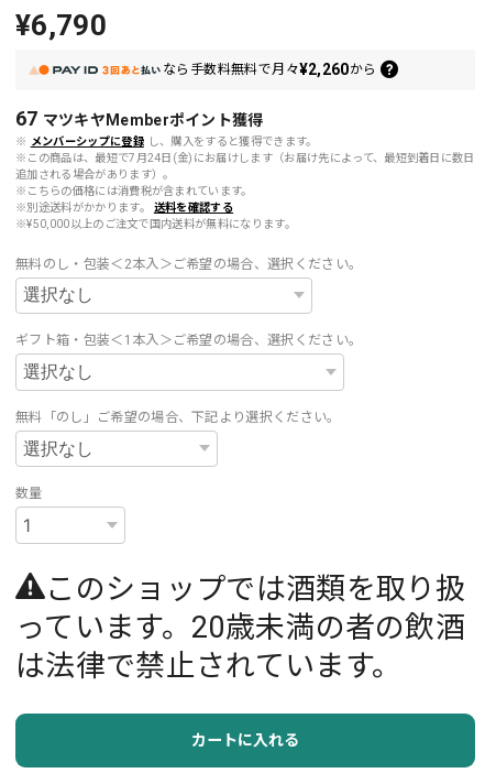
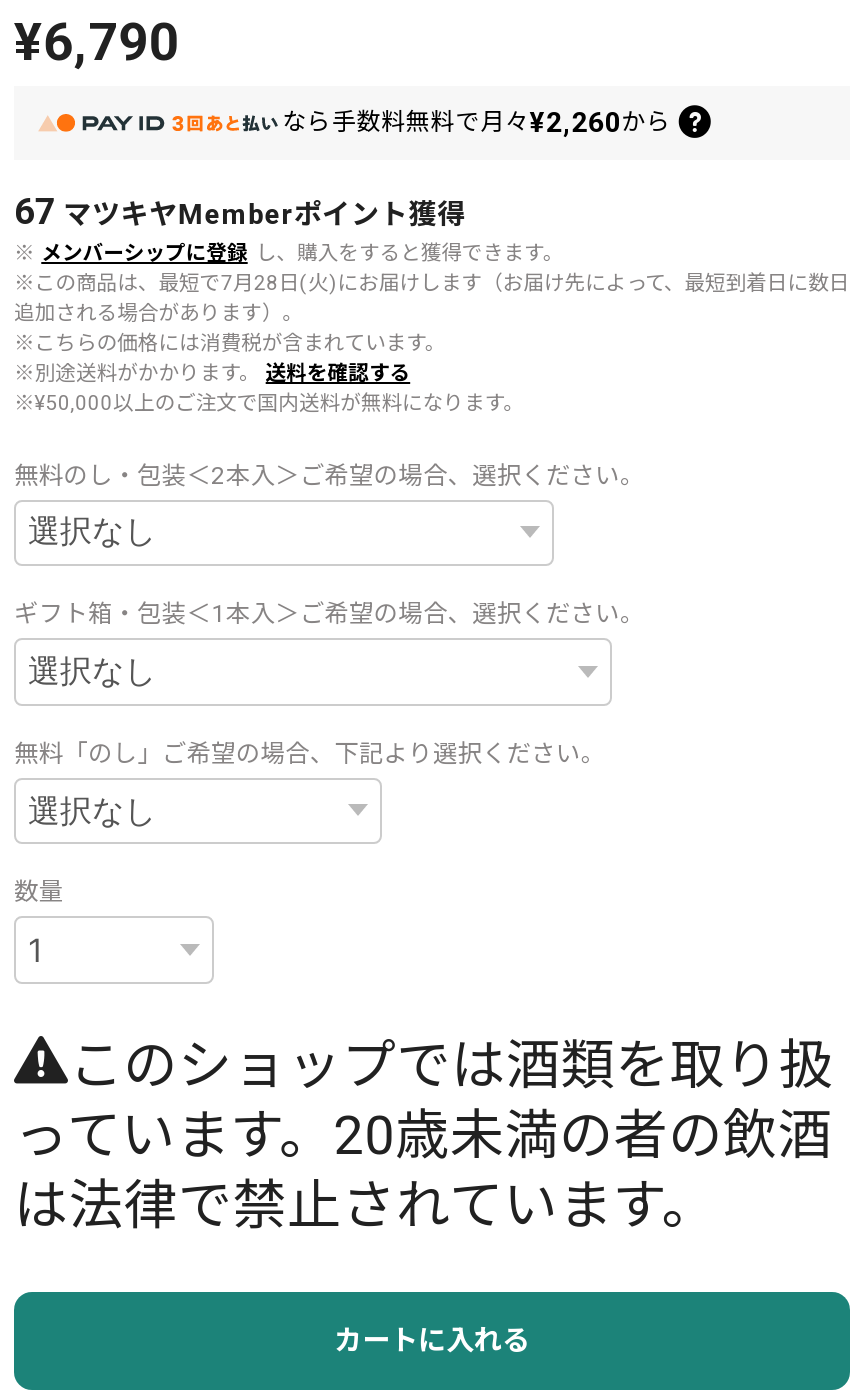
- ※この商品は、最短で7月24日(金)にお届けします（お届け先によって、最短到着日に数日
+ ※この商品は、最短で7月28日(火)にお届けします（お届け先によって、最短到着日に数日
